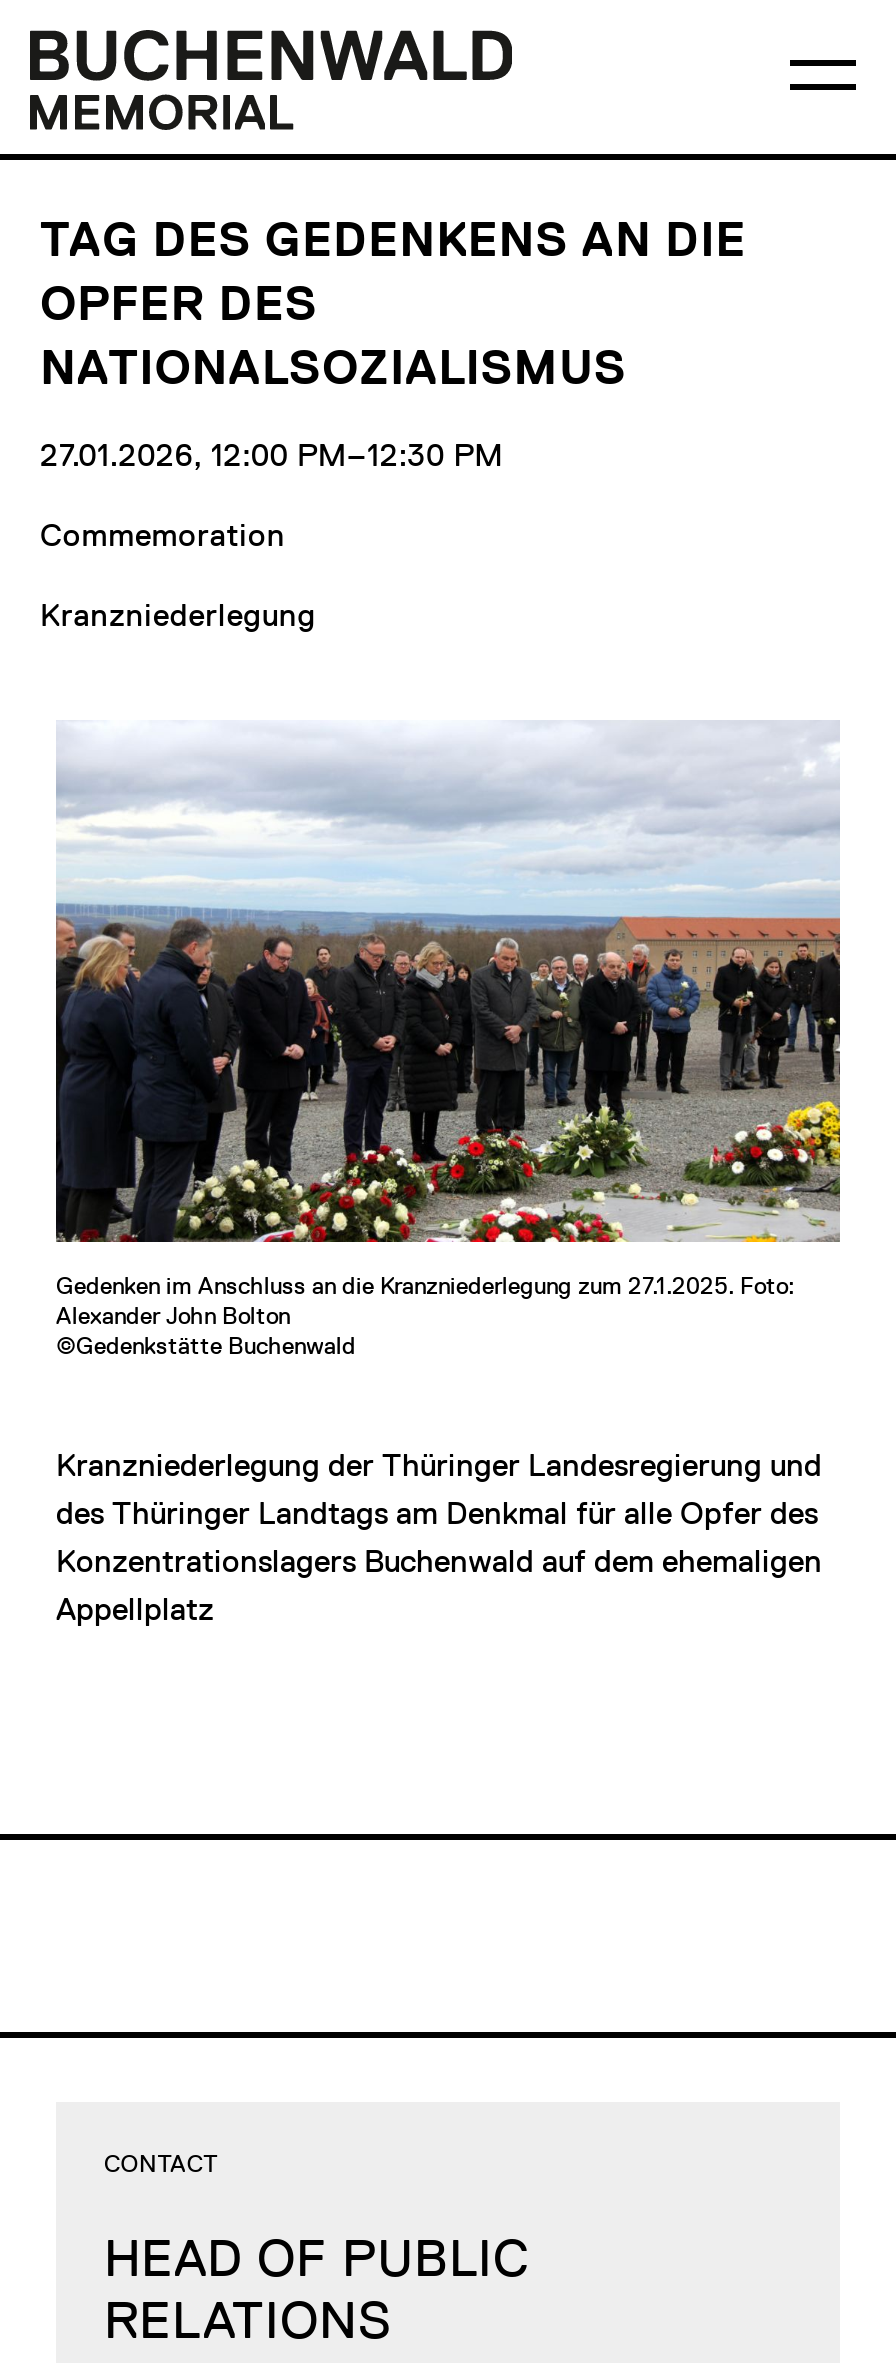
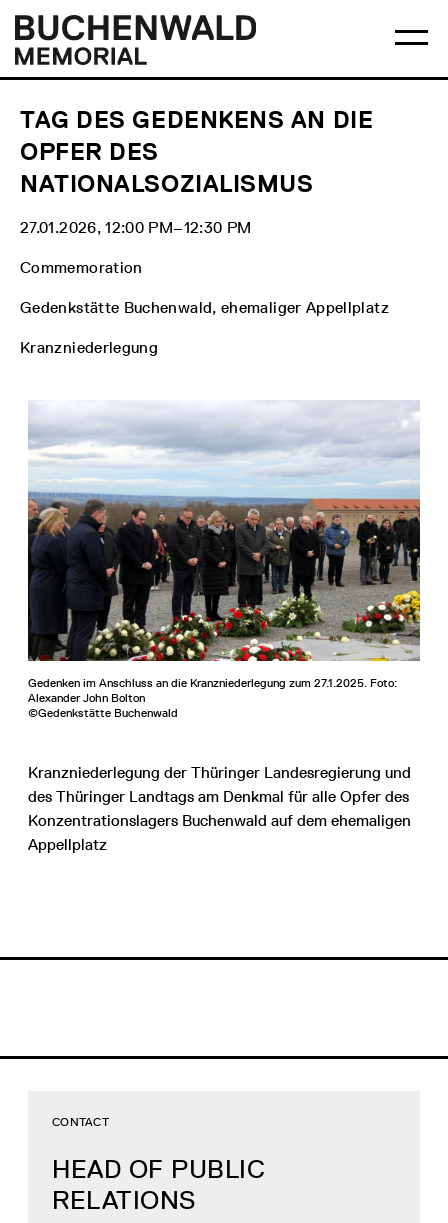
+ Gedenkstätte Buchenwald, ehemaliger Appellplatz
